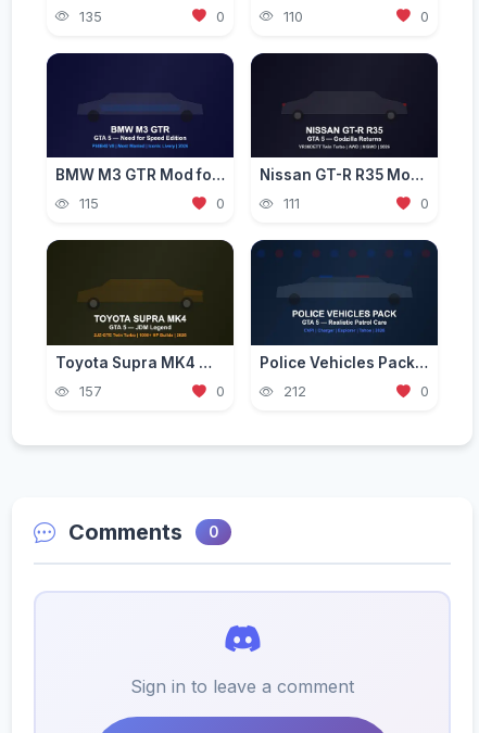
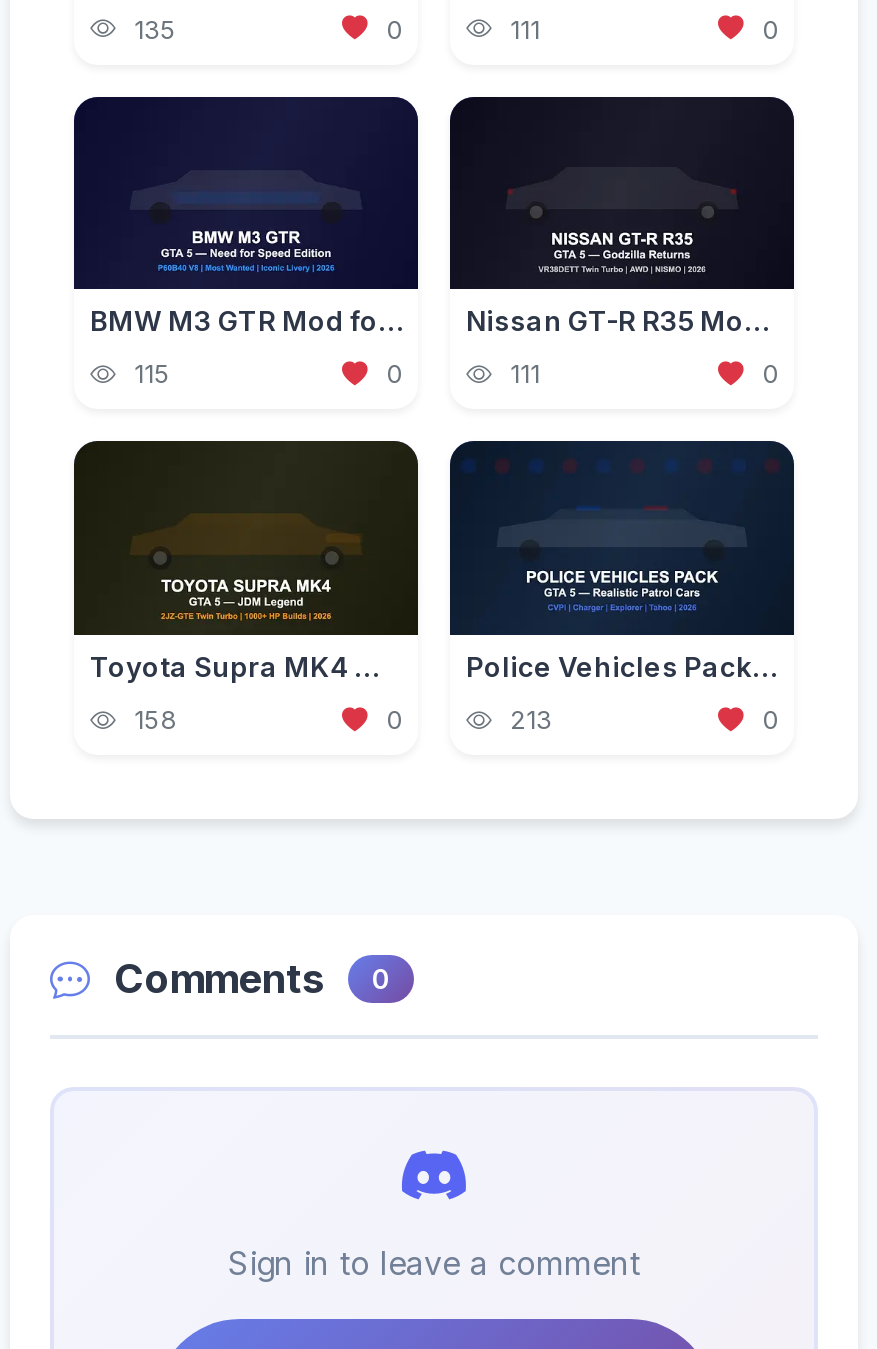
- 110
+ 111

- 157
+ 158

- 212
+ 213
